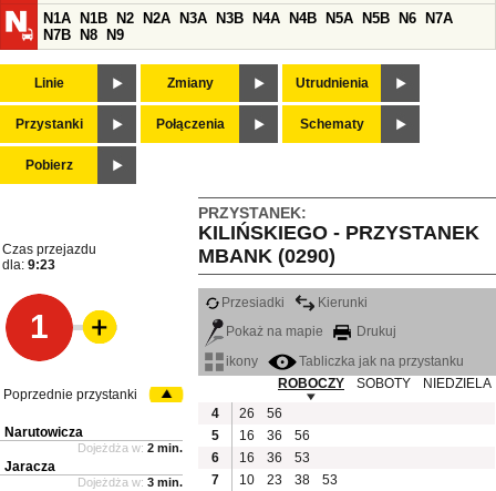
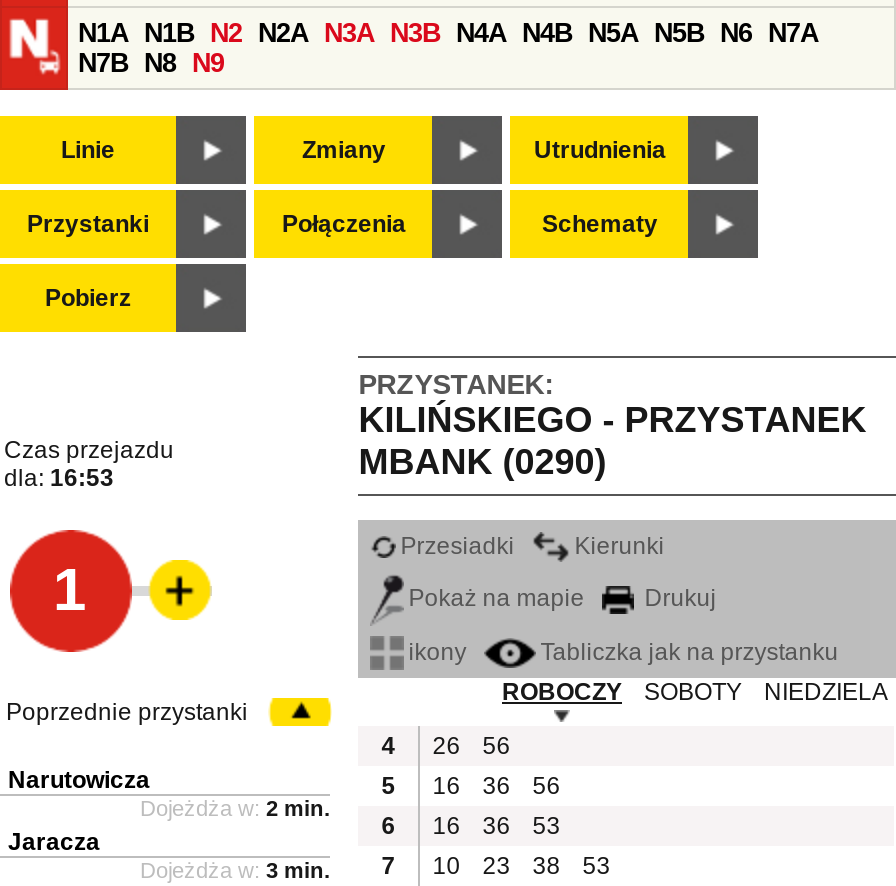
- dla: 9:23
+ dla: 16:53
